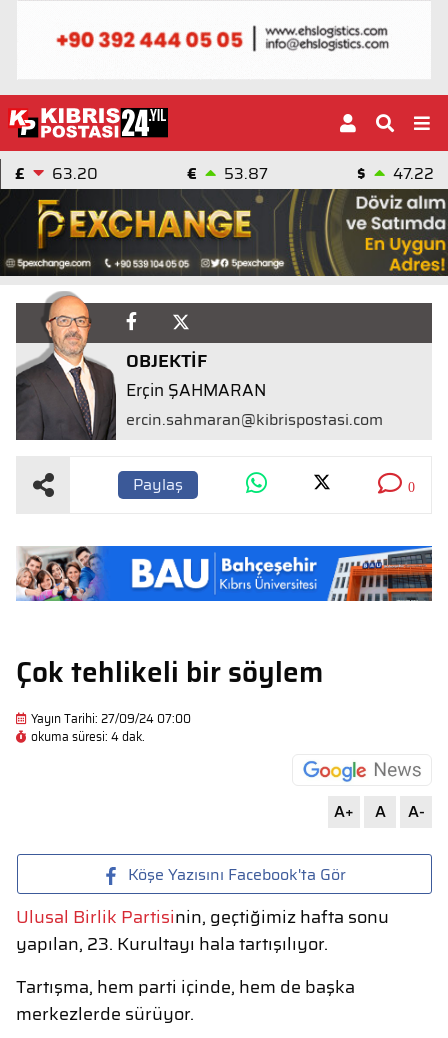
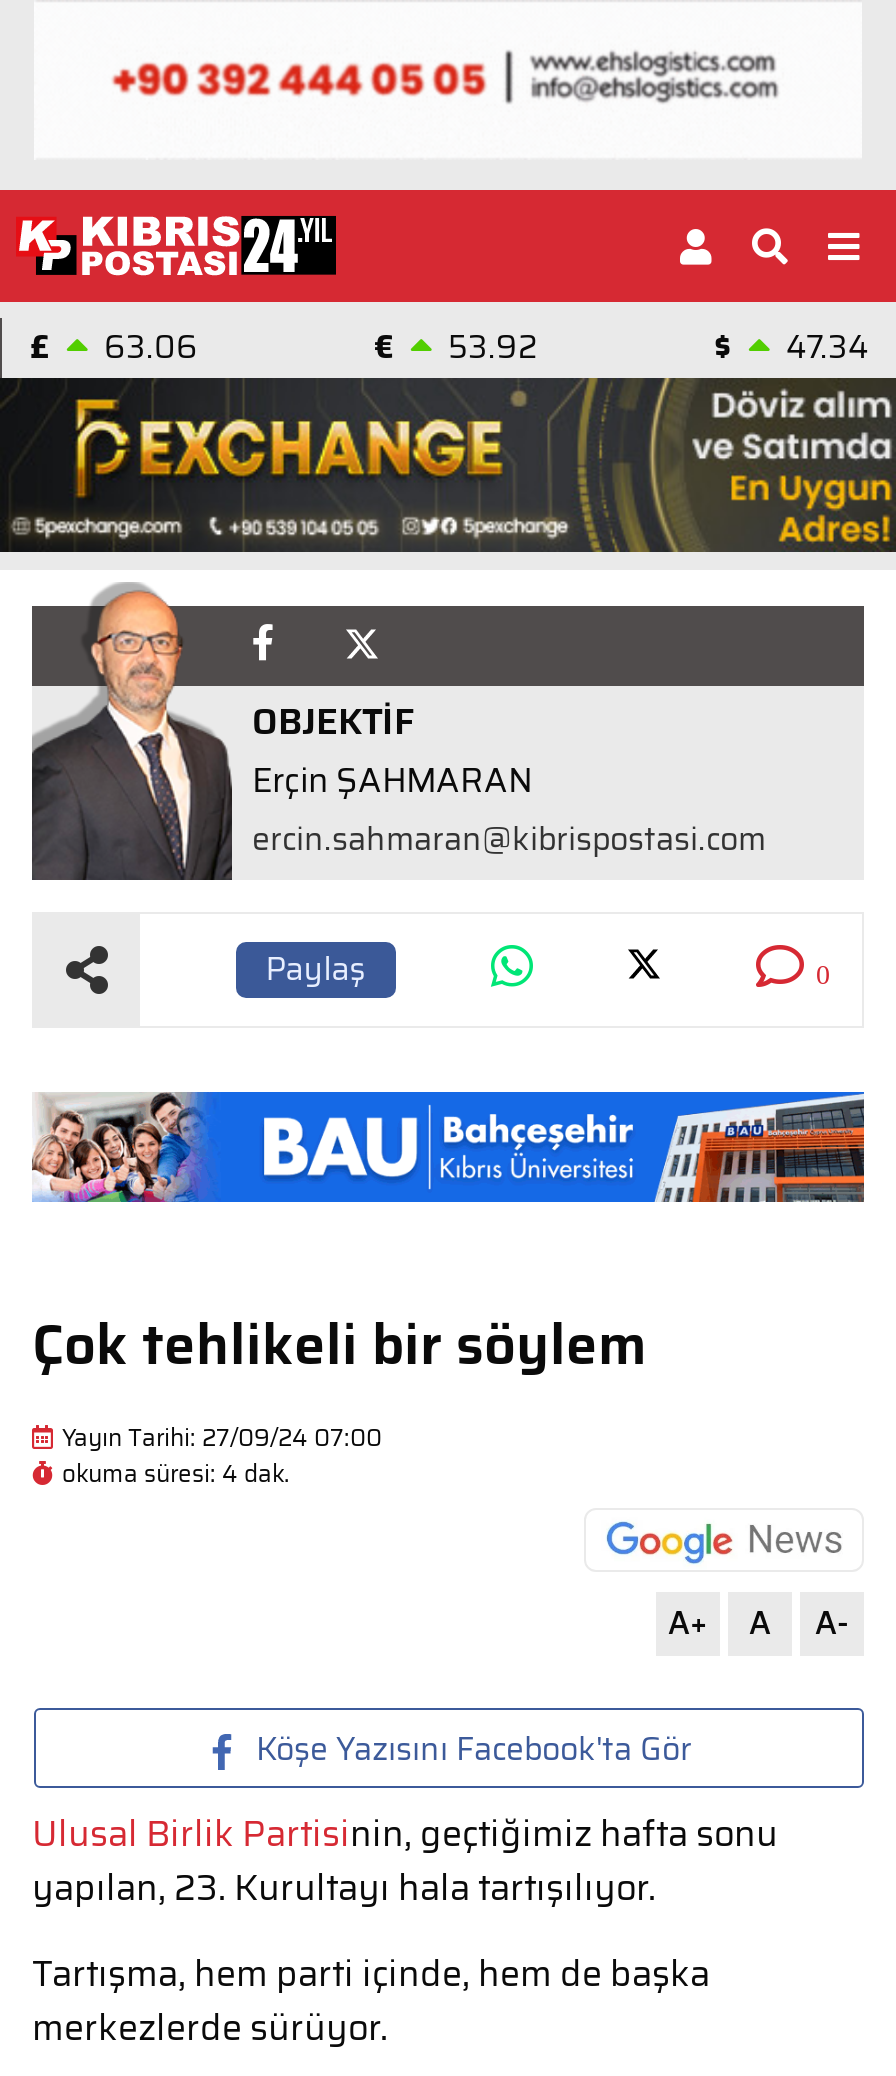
- 63.20
+ 63.06

- 53.87
+ 53.92

- 47.22
+ 47.34
